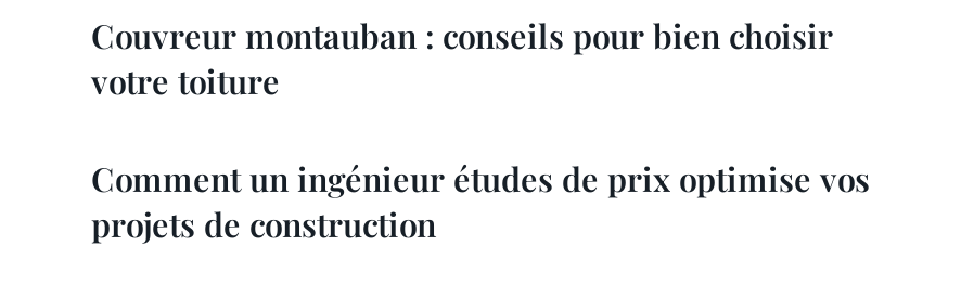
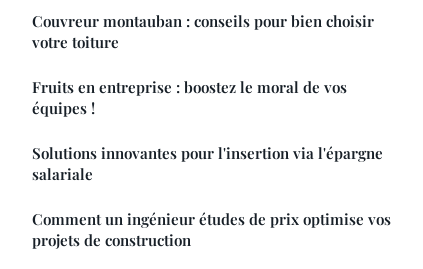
+ Fruits en entreprise : boostez le moral de vos
+ équipes !
+ Solutions innovantes pour l'insertion via l'épargne
+ salariale
